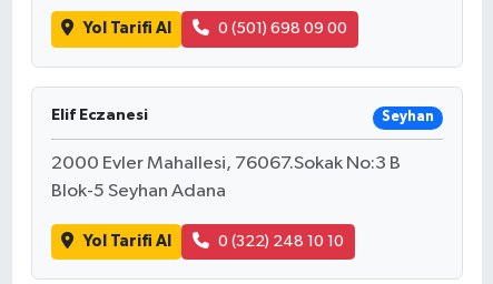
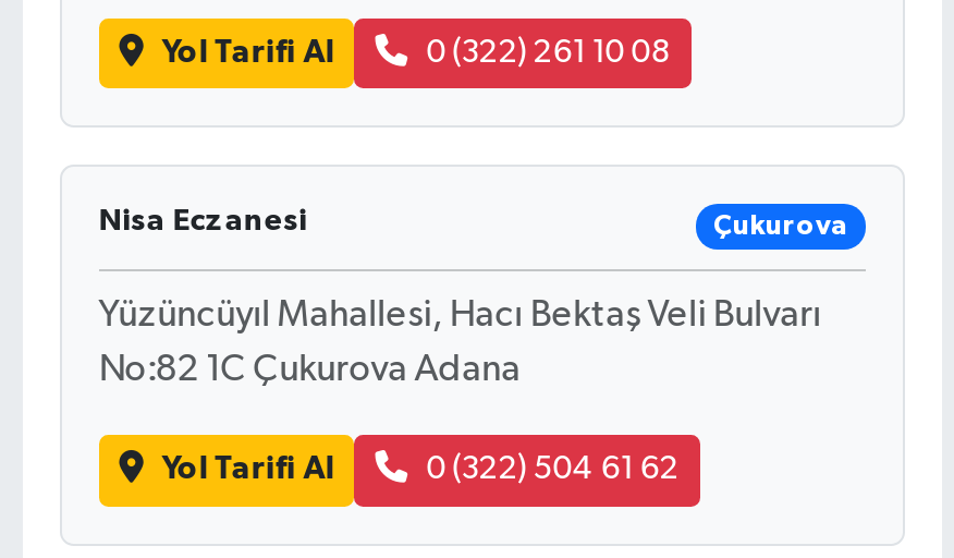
- 0 (501) 698 09 00
+ 0 (322) 261 10 08

- Elif Eczanesi
- Seyhan
+ Nisa Eczanesi
+ Çukurova

- 2000 Evler Mahallesi, 76067.Sokak No:3 B
+ Yüzüncüyıl Mahallesi, Hacı Bektaş Veli Bulvarı

- Blok-5 Seyhan Adana
+ No:82 1C Çukurova Adana

- 0 (322) 248 10 10
+ 0 (322) 504 61 62
